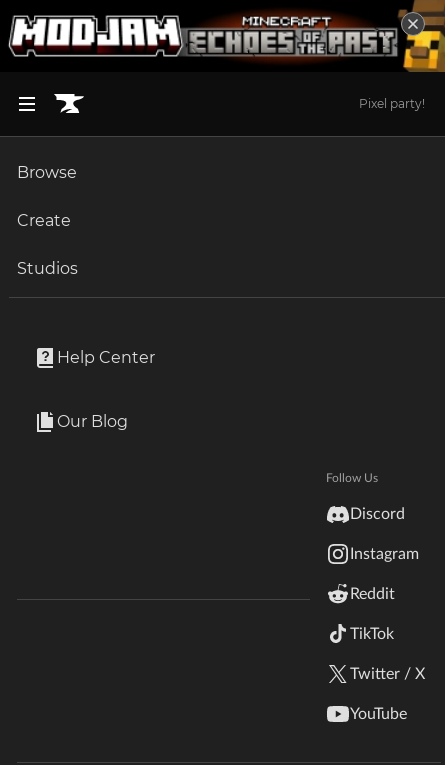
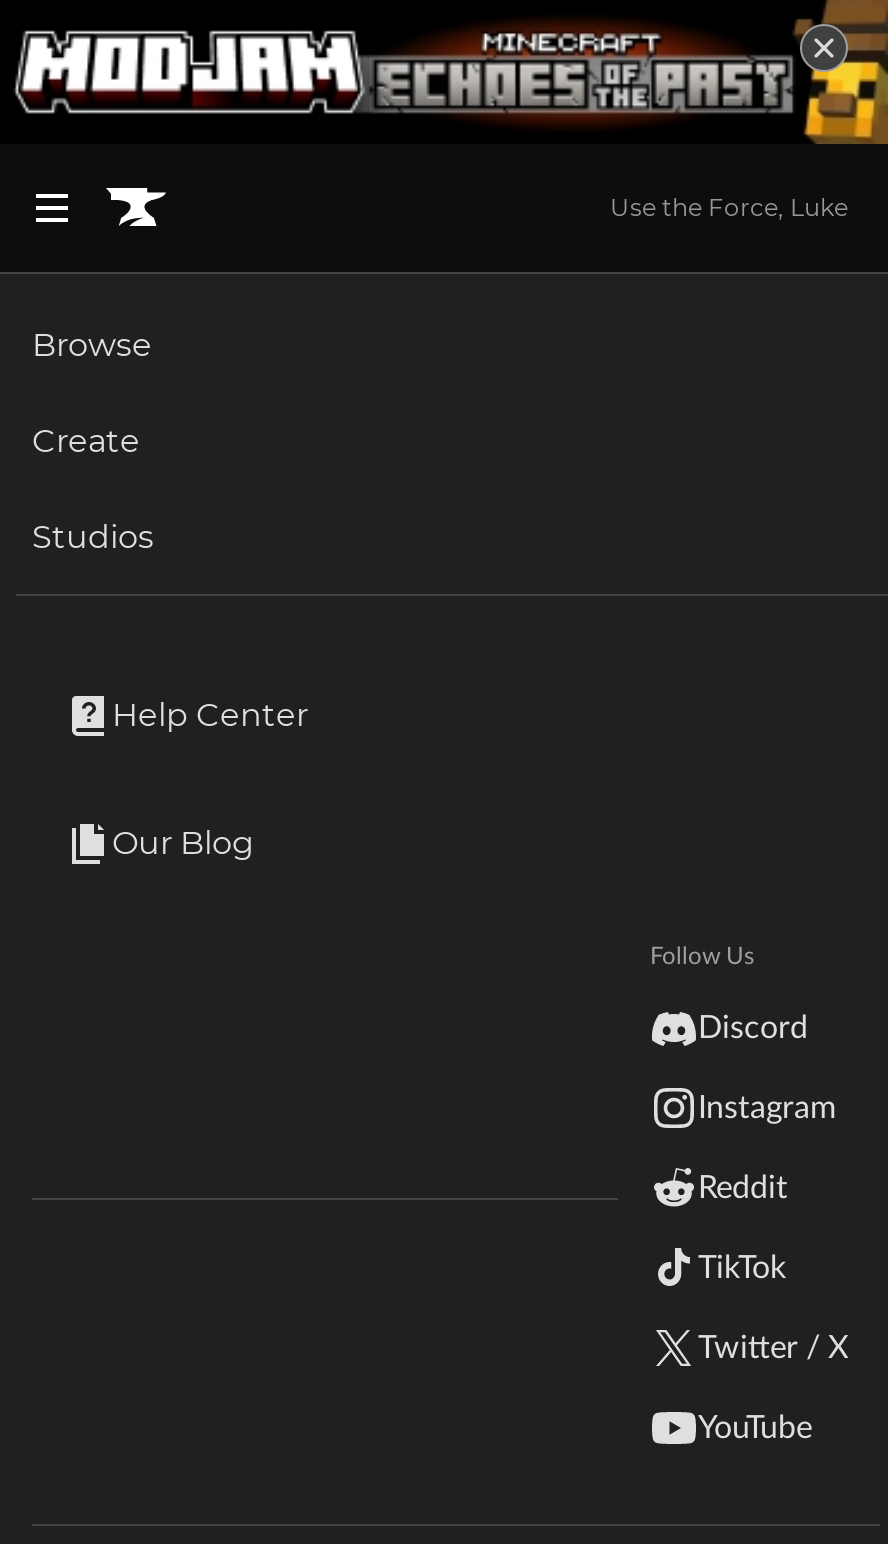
- Pixel party!
+ Use the Force, Luke
